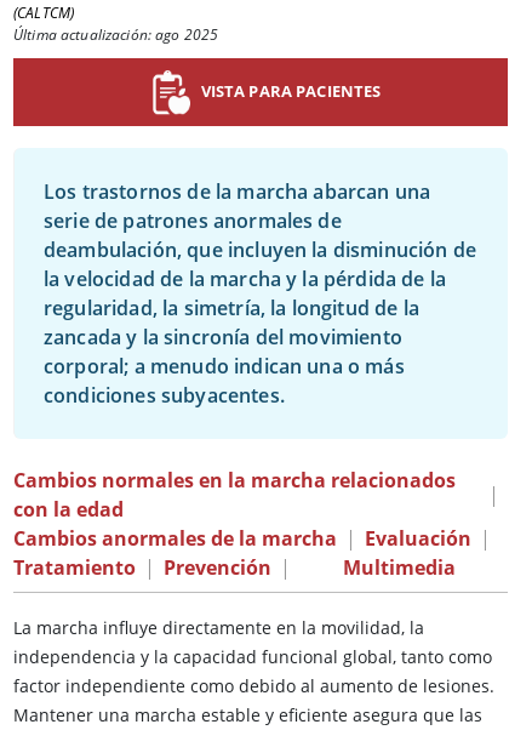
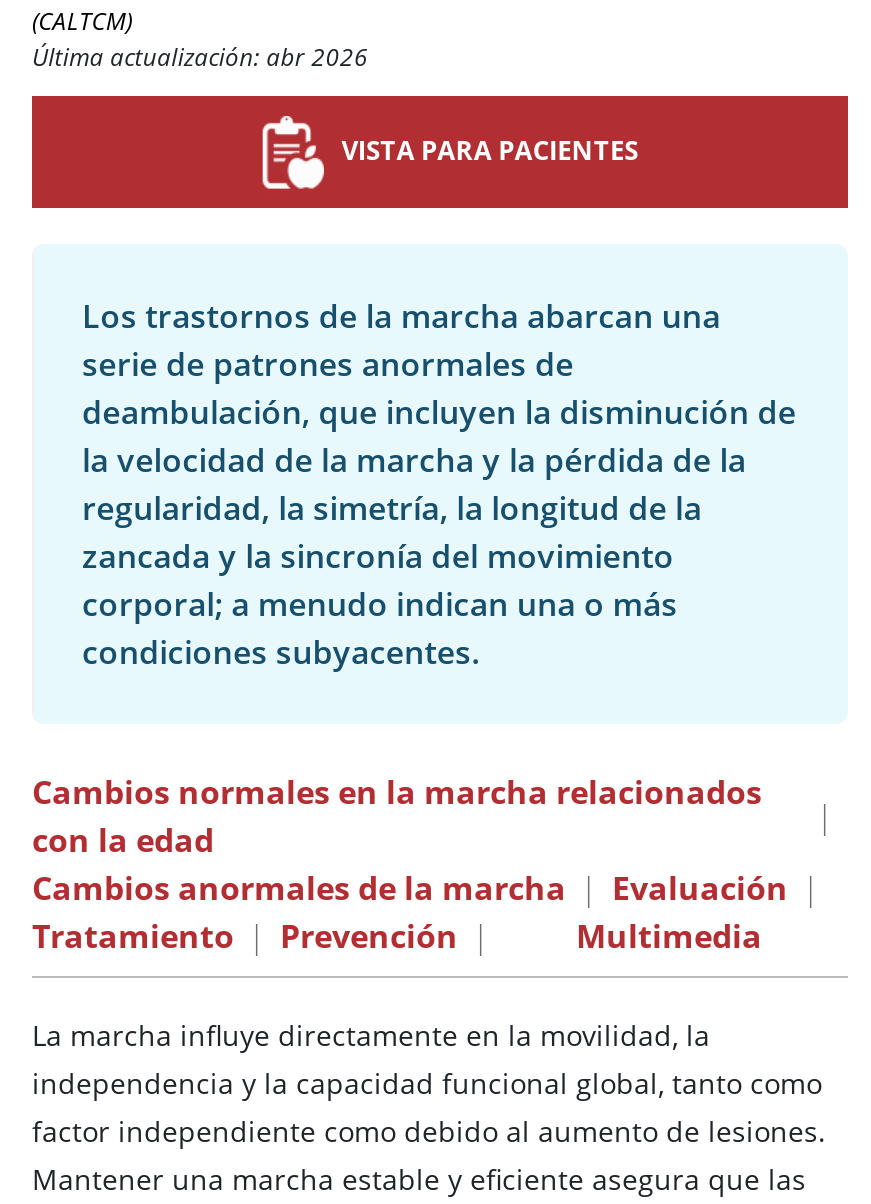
- Última actualización: ago 2025
+ Última actualización: abr 2026
